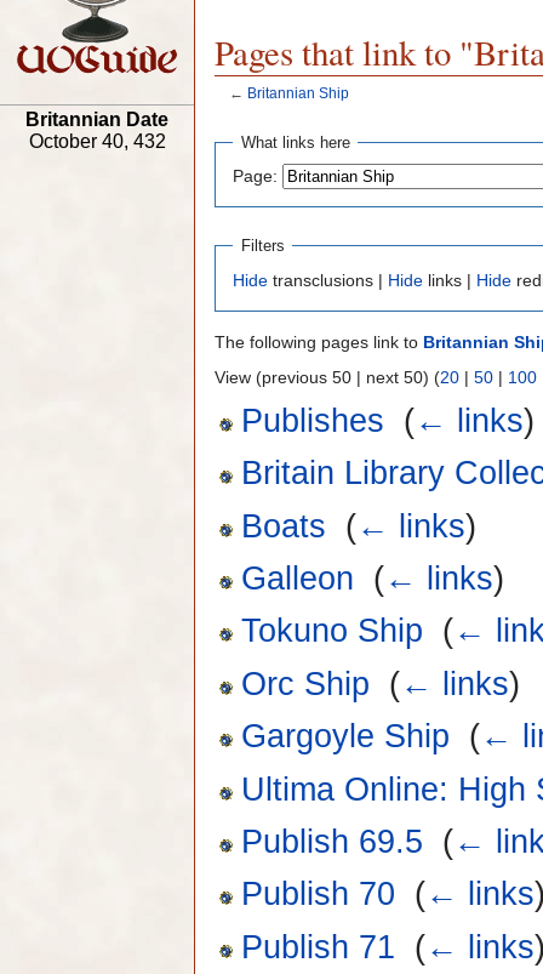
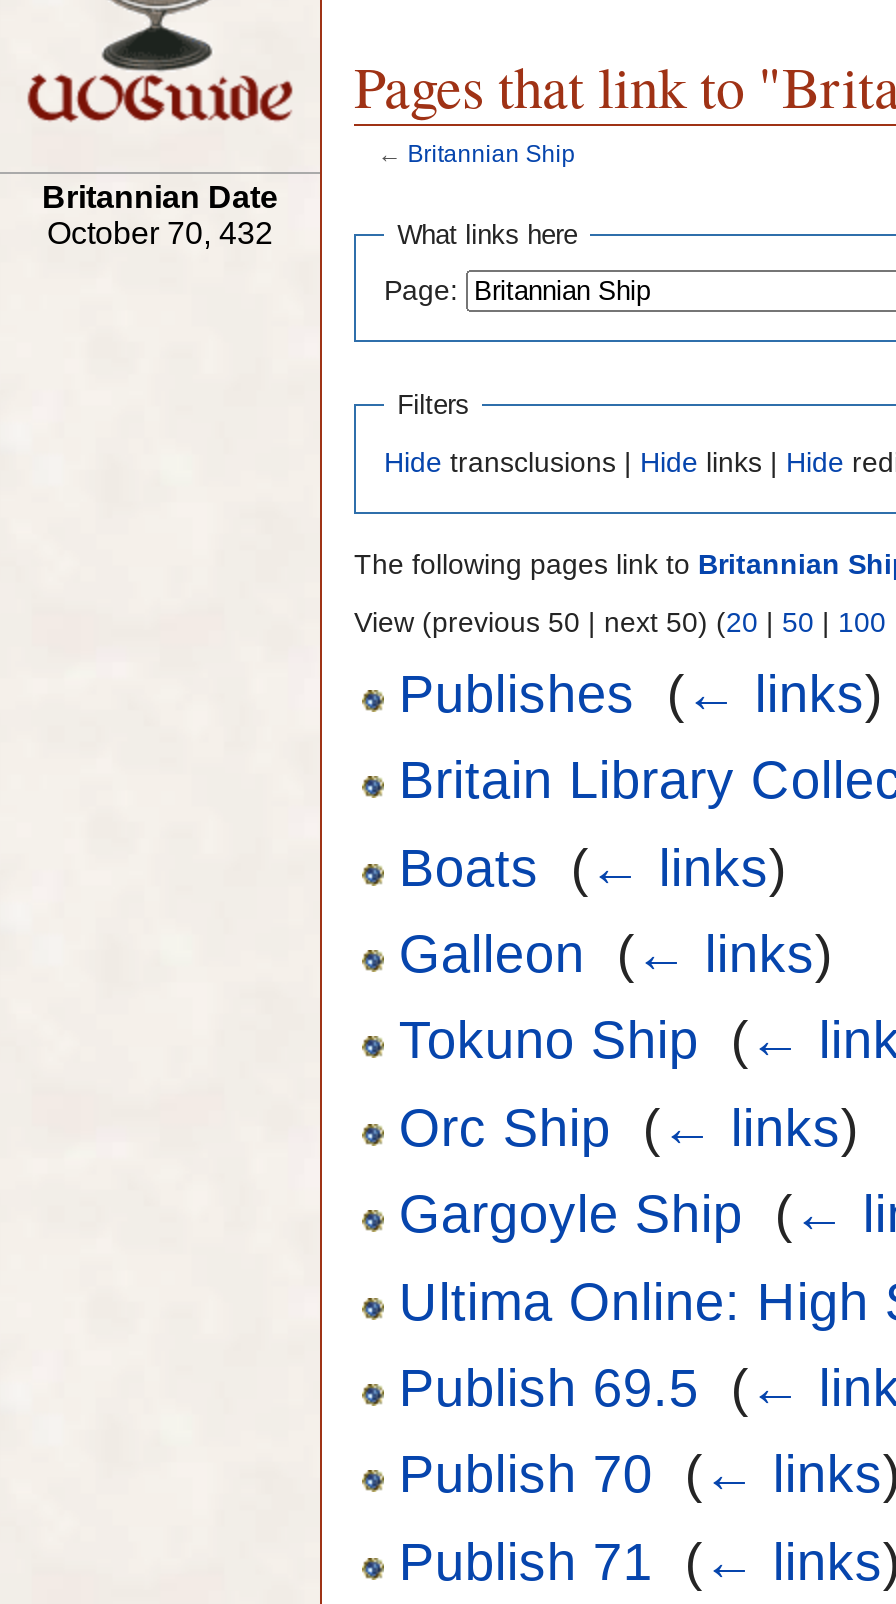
- October 40, 432
+ October 70, 432
